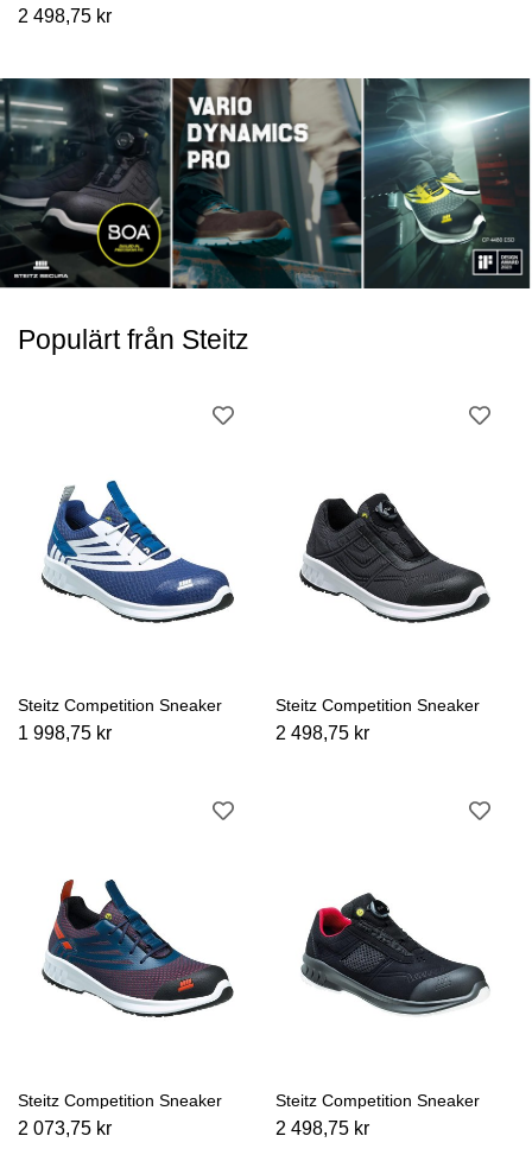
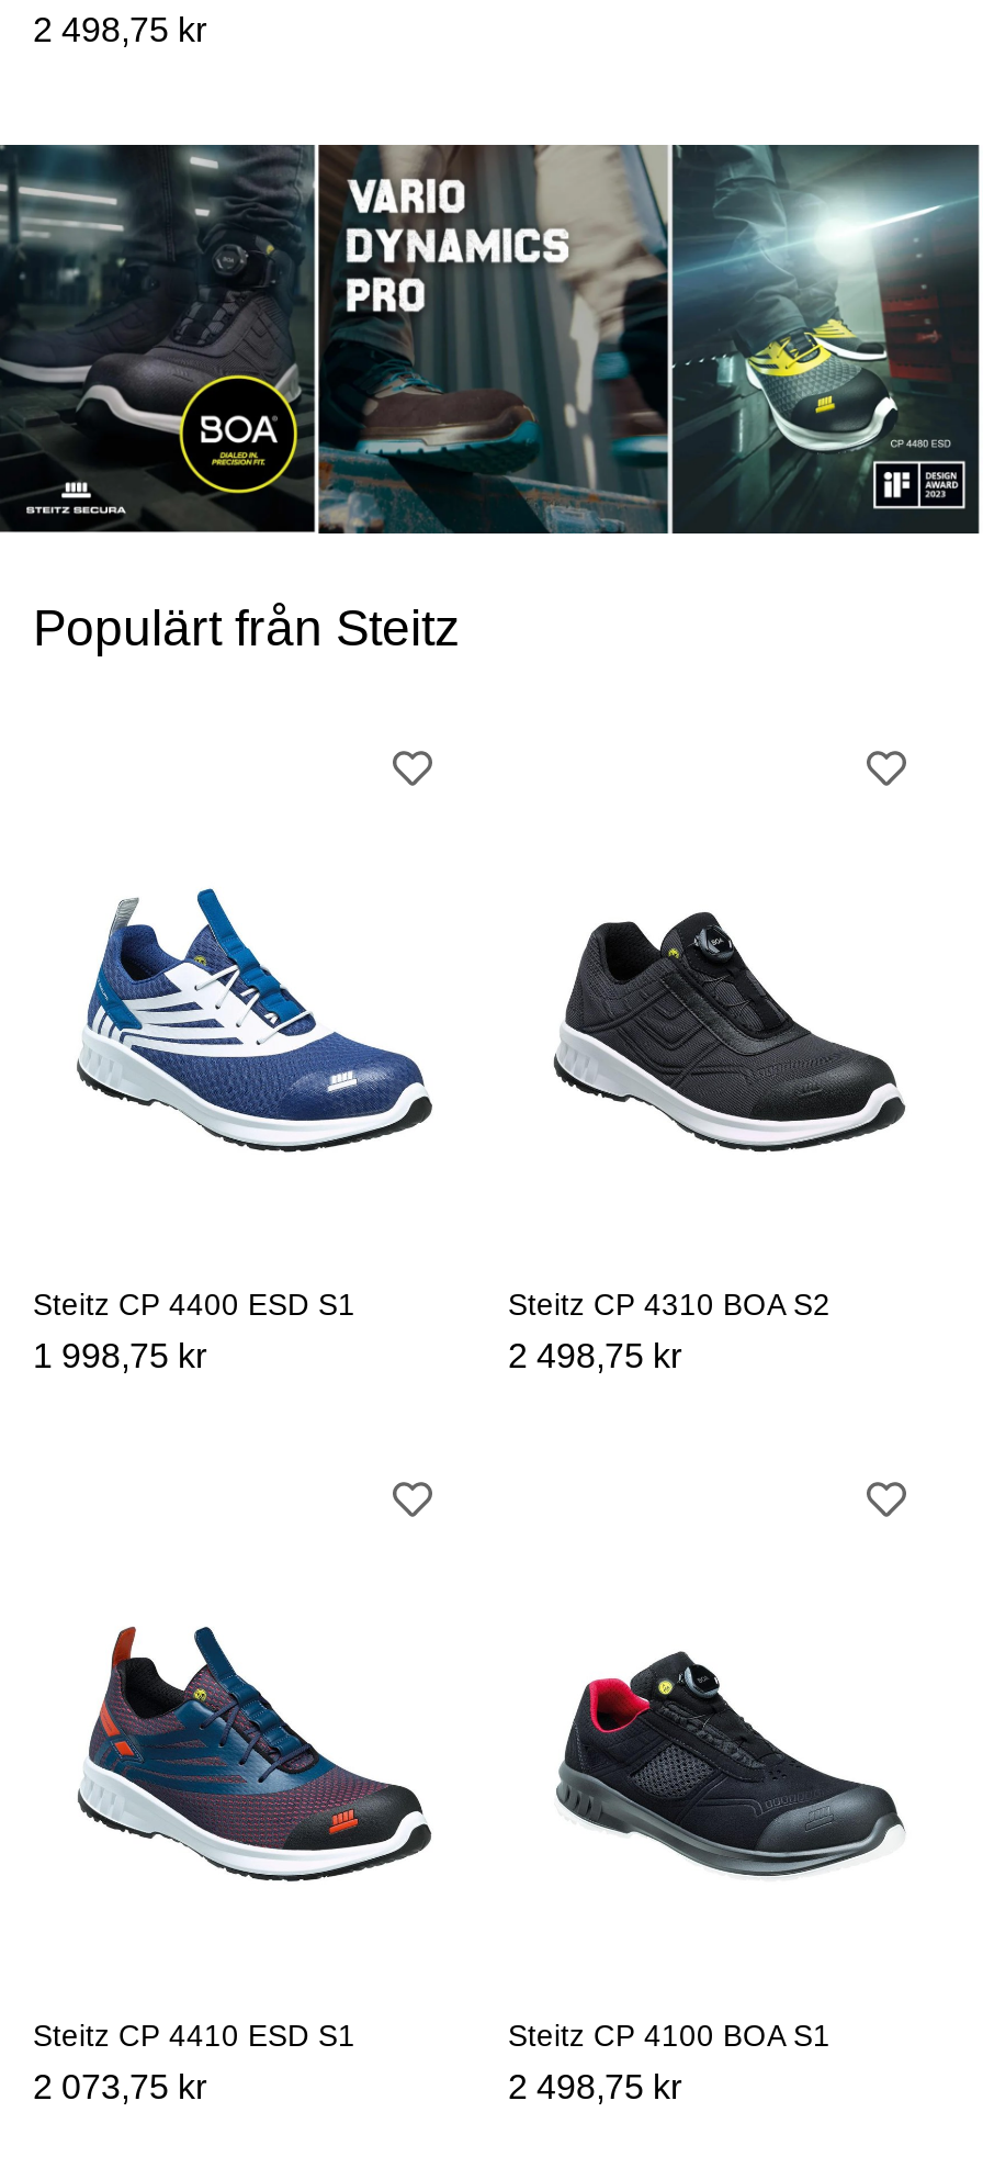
- Steitz Competition Sneaker
+ Steitz CP 4400 ESD S1

- Steitz Competition Sneaker
+ Steitz CP 4310 BOA S2

- Steitz Competition Sneaker
+ Steitz CP 4410 ESD S1

- Steitz Competition Sneaker
+ Steitz CP 4100 BOA S1
